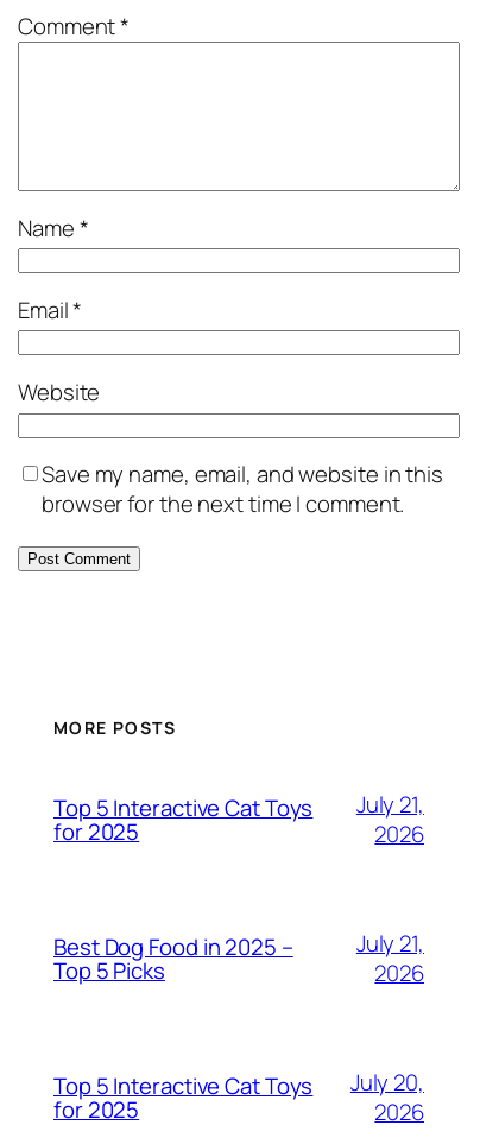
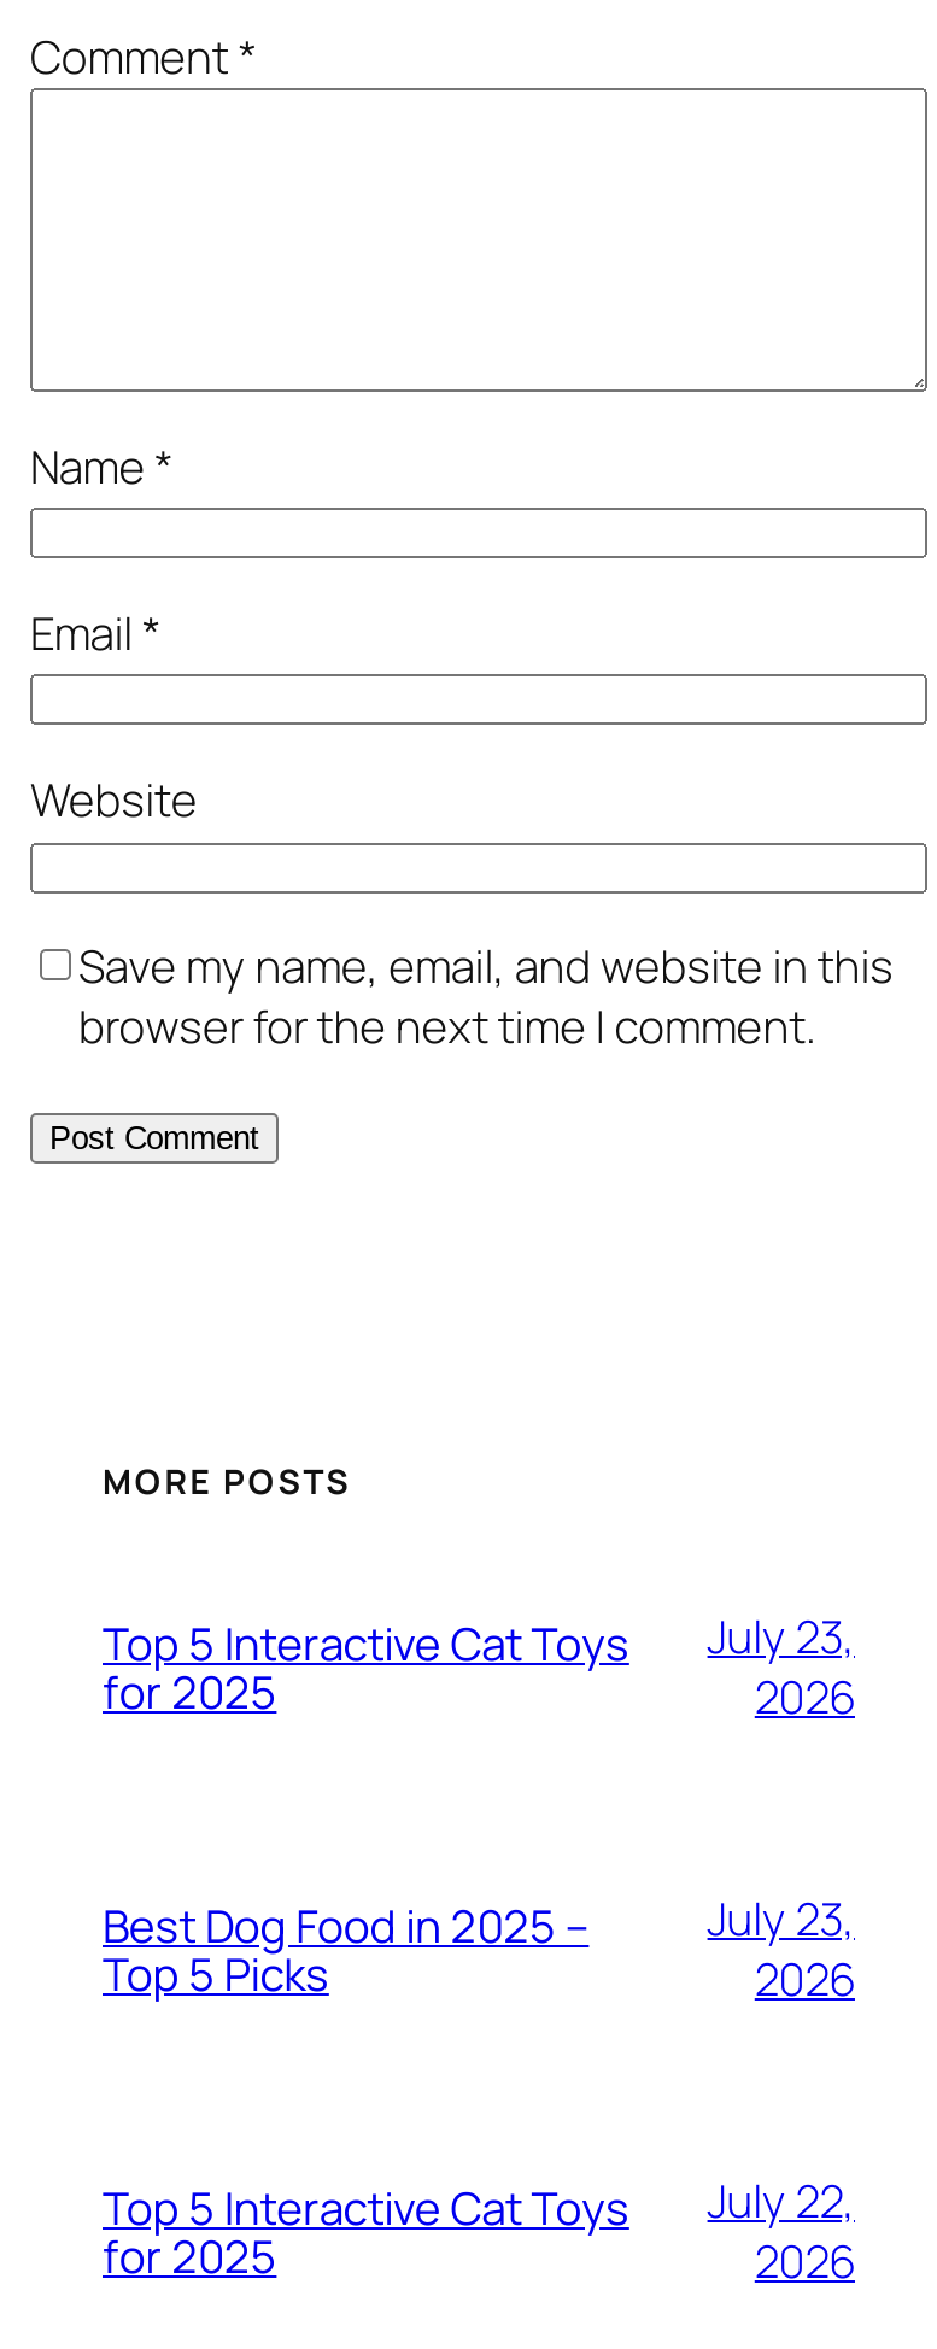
- Top 5 Interactive Cat Toys July 21,
+ Top 5 Interactive Cat Toys July 23,

- July 21,
+ July 23,

- Top 5 Interactive Cat Toys July 20,
+ Top 5 Interactive Cat Toys July 22,
